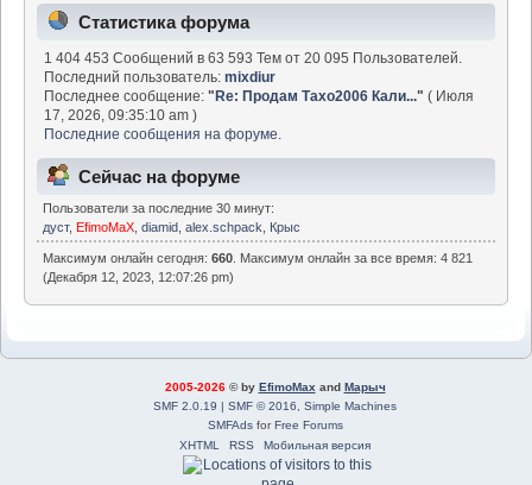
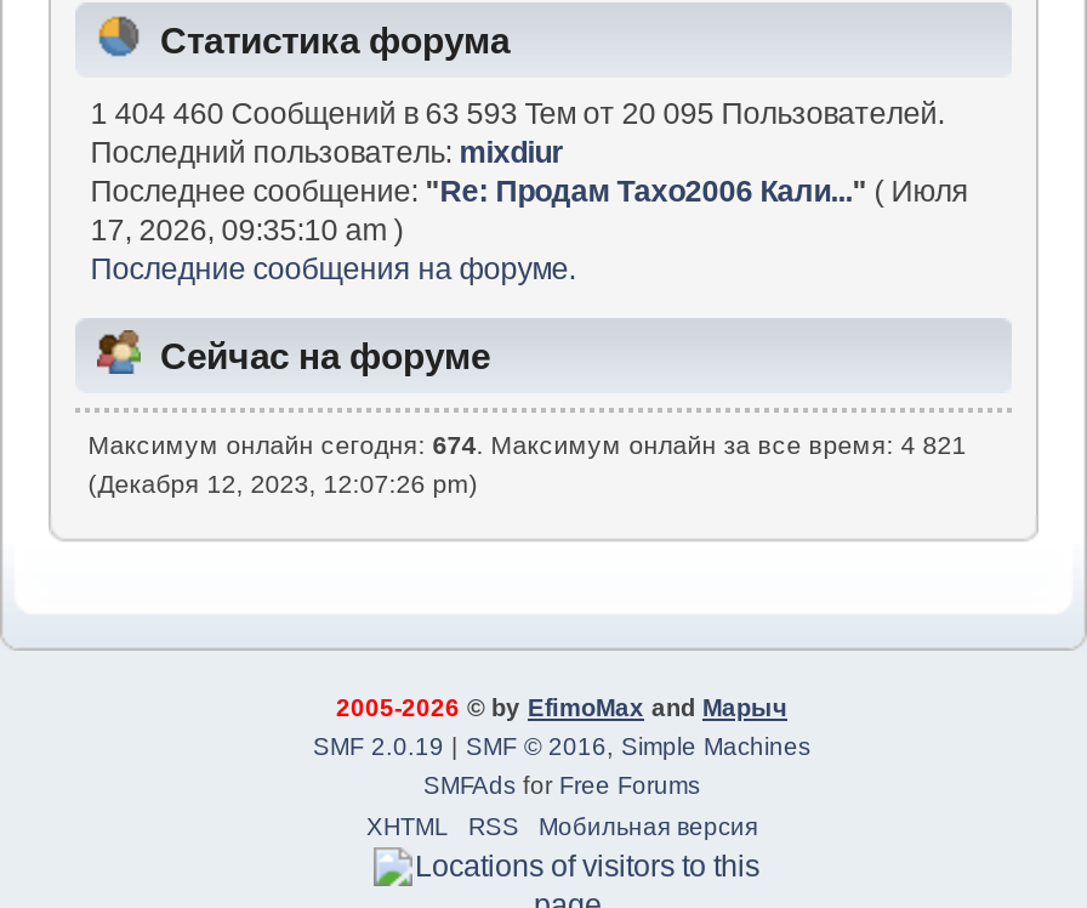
- 1 404 453 Сообщений в 63 593 Тем от 20 095 Пользователей.
+ 1 404 460 Сообщений в 63 593 Тем от 20 095 Пользователей.

- Пользователи за последние 30 минут:
- дуст, EfimoMaX, diamid, alex.schpack, Крыс
- Максимум онлайн сегодня: 660. Максимум онлайн за все время: 4 821
+ Максимум онлайн сегодня: 674. Максимум онлайн за все время: 4 821
